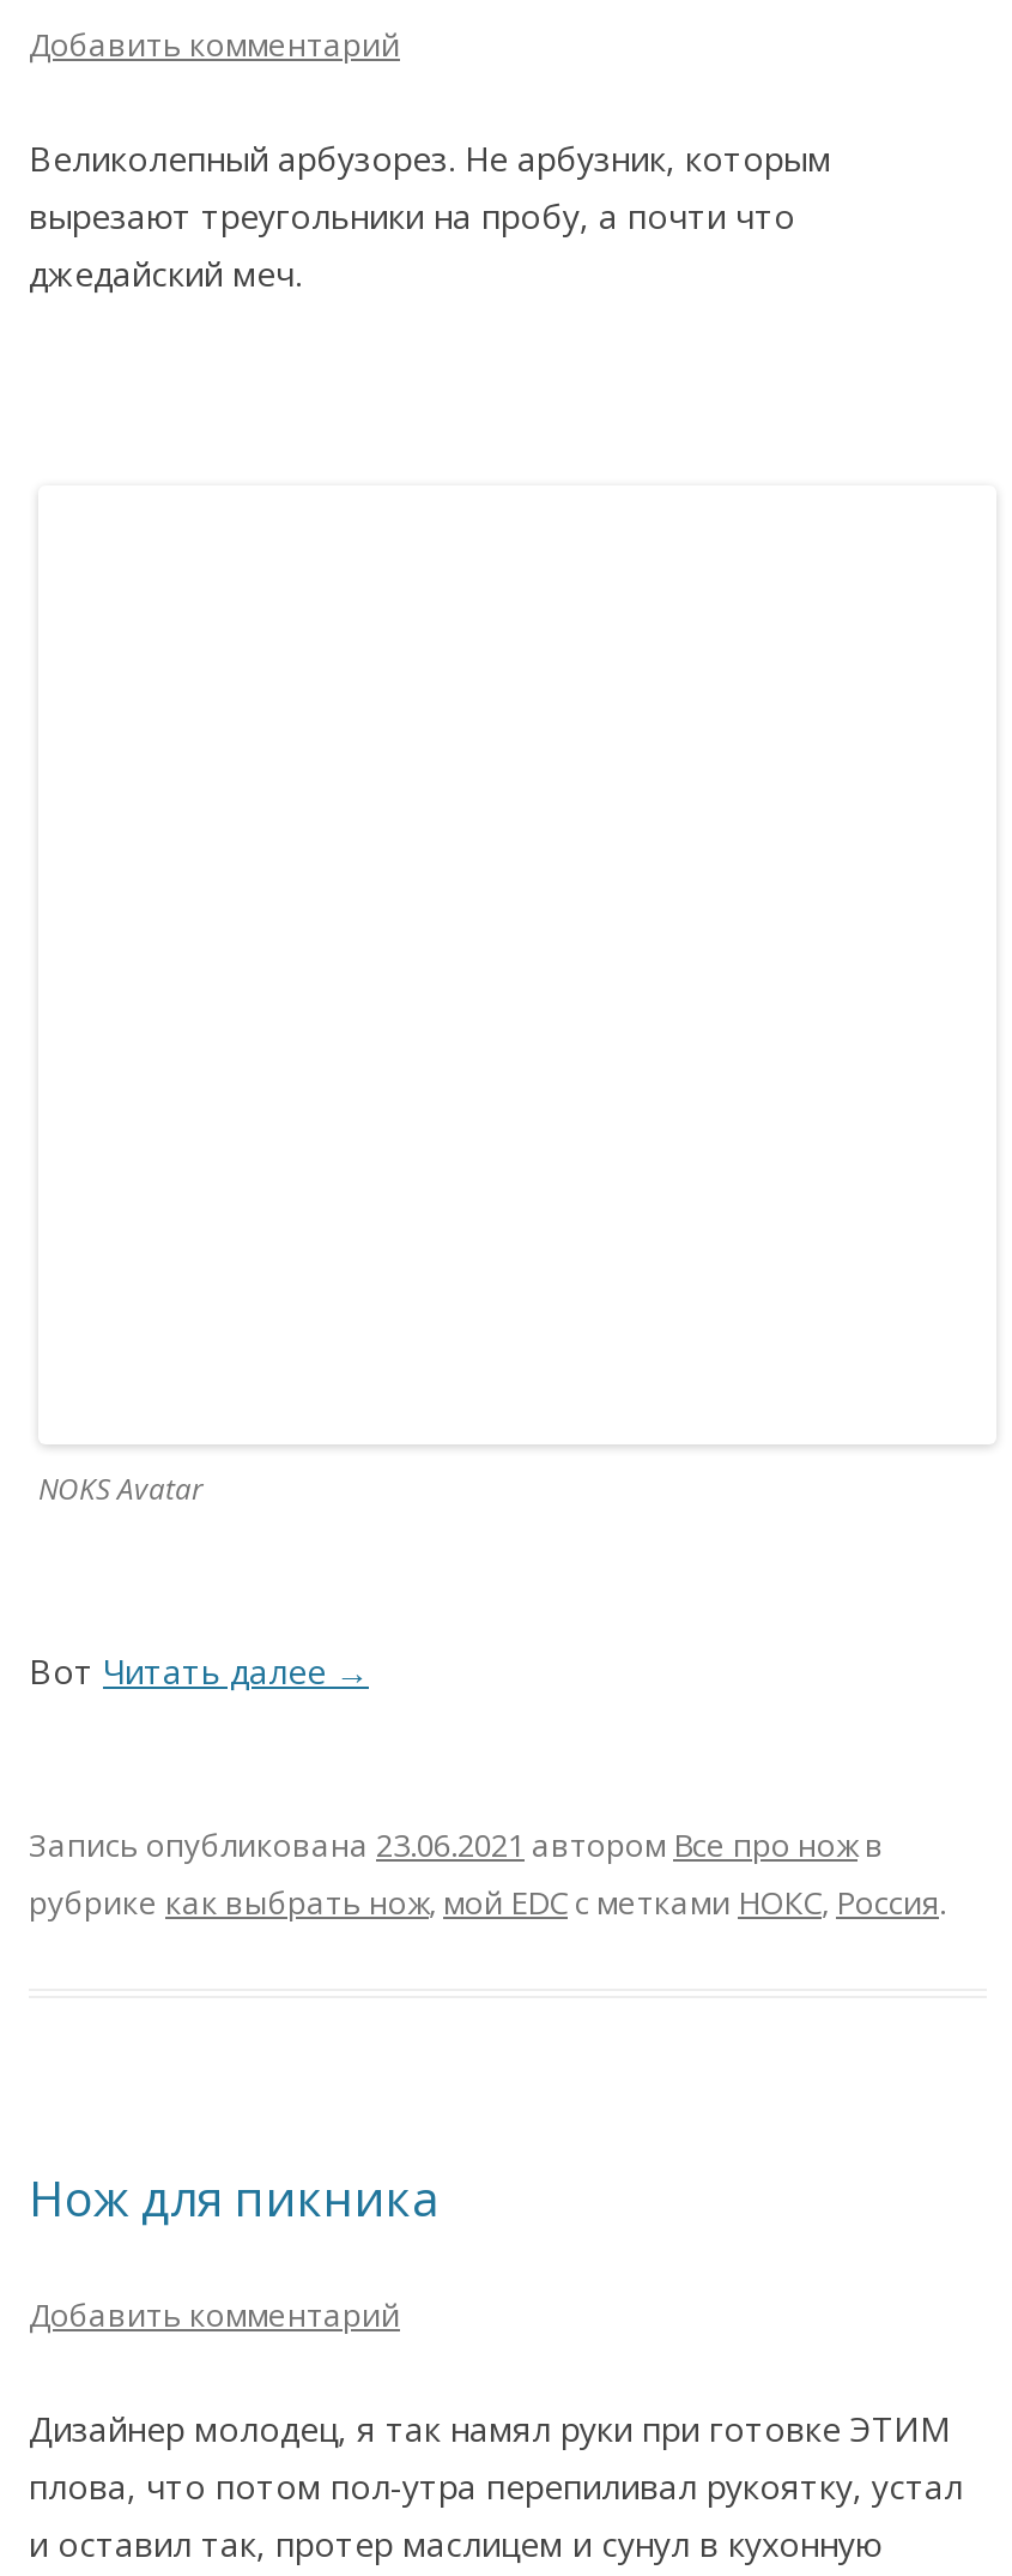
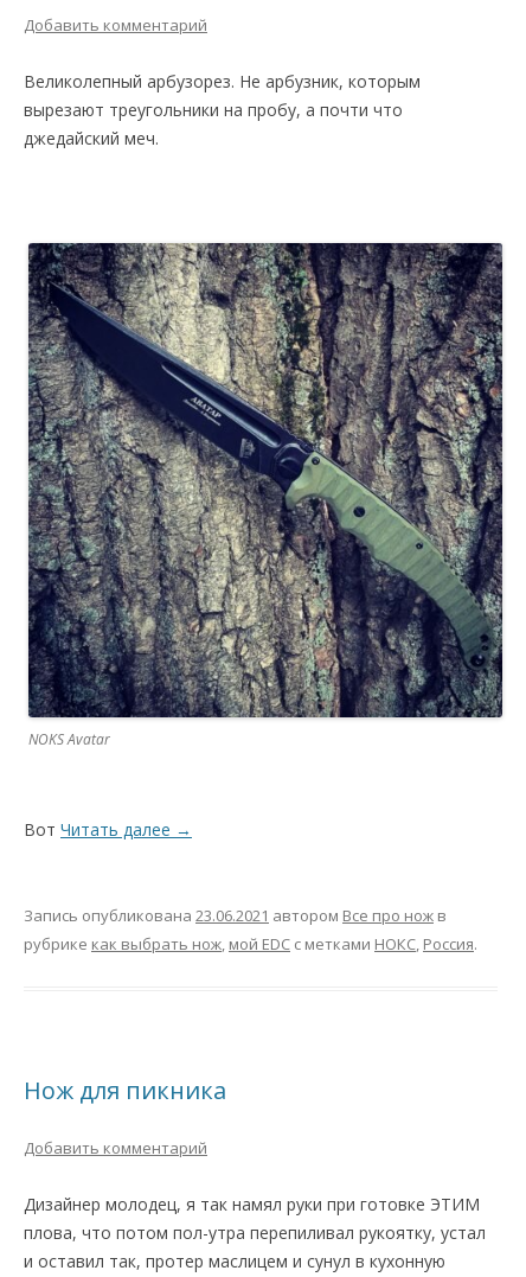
+ [image]
